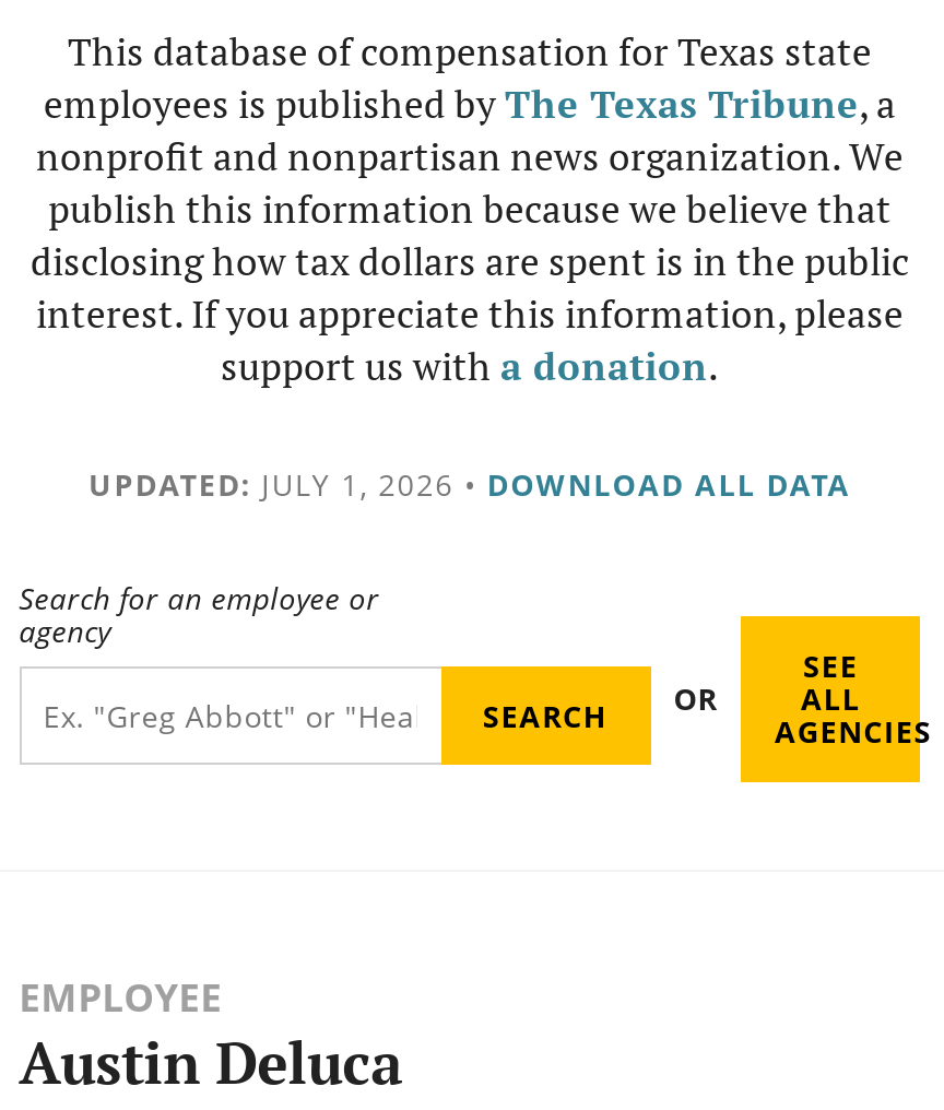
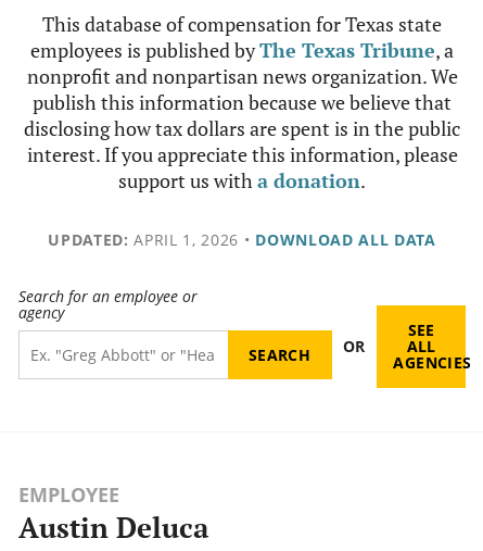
- UPDATED: JULY 1, 2026 • DOWNLOAD ALL DATA
+ UPDATED: APRIL 1, 2026 • DOWNLOAD ALL DATA
